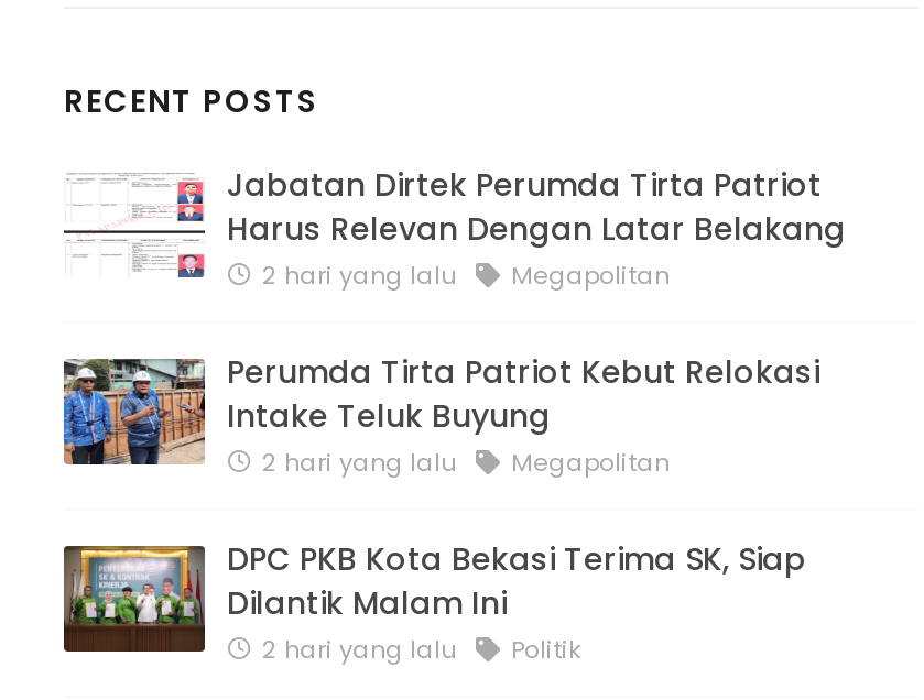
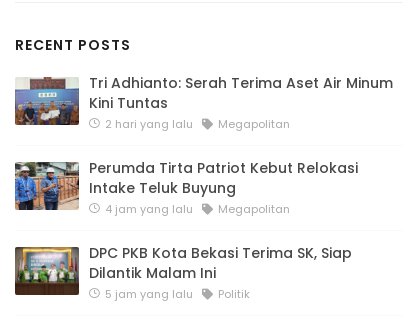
- [image]
- Jabatan Dirtek Perumda Tirta Patriot
- Harus Relevan Dengan Latar Belakang
+ [image]
+ Tri Adhianto: Serah Terima Aset Air Minum
+ Kini Tuntas

- 2 hari yang lalu
+ 4 jam yang lalu

- 2 hari yang lalu
+ 5 jam yang lalu
